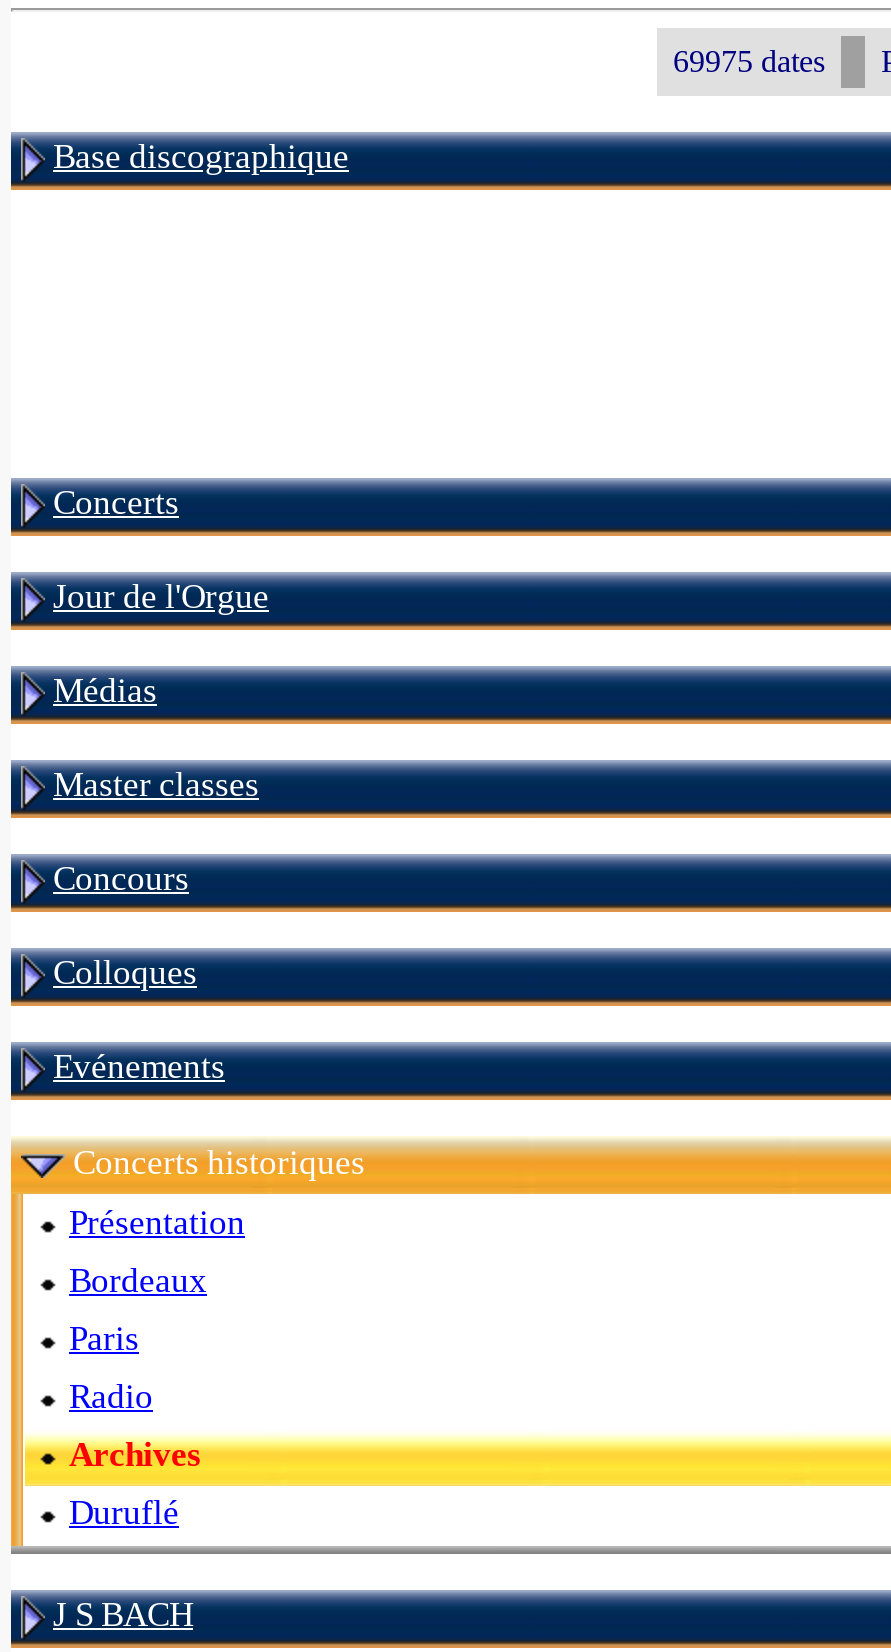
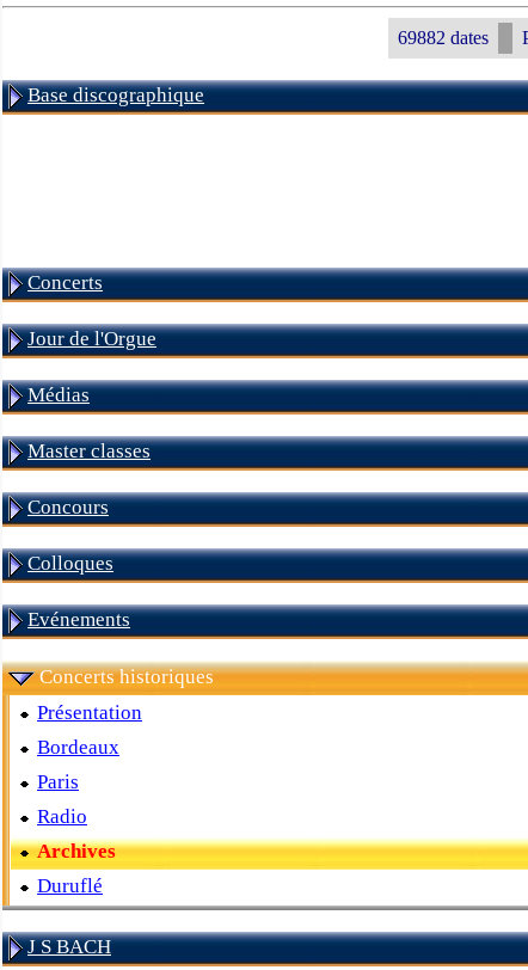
- 69975 dates
+ 69882 dates
